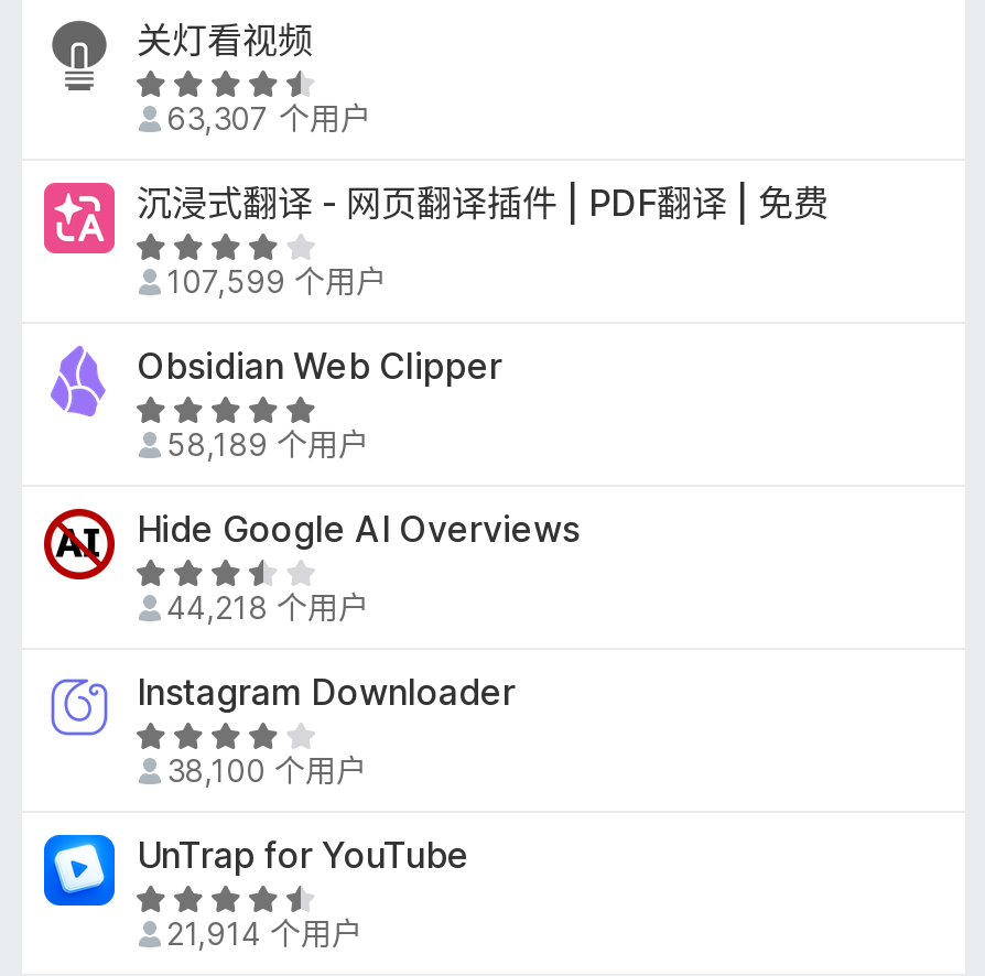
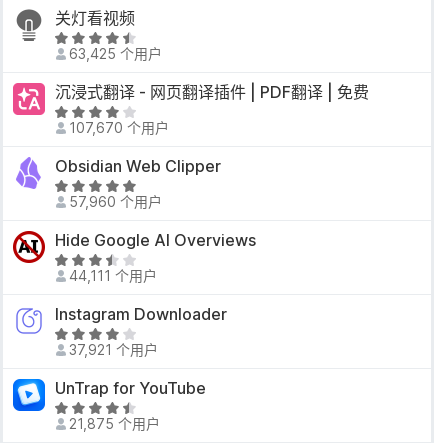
- 63,307 个用户
+ 63,425 个用户

- 107,599 个用户
+ 107,670 个用户

- 58,189 个用户
+ 57,960 个用户

- 44,218 个用户
+ 44,111 个用户

- 38,100 个用户
+ 37,921 个用户

- 21,914 个用户
+ 21,875 个用户
